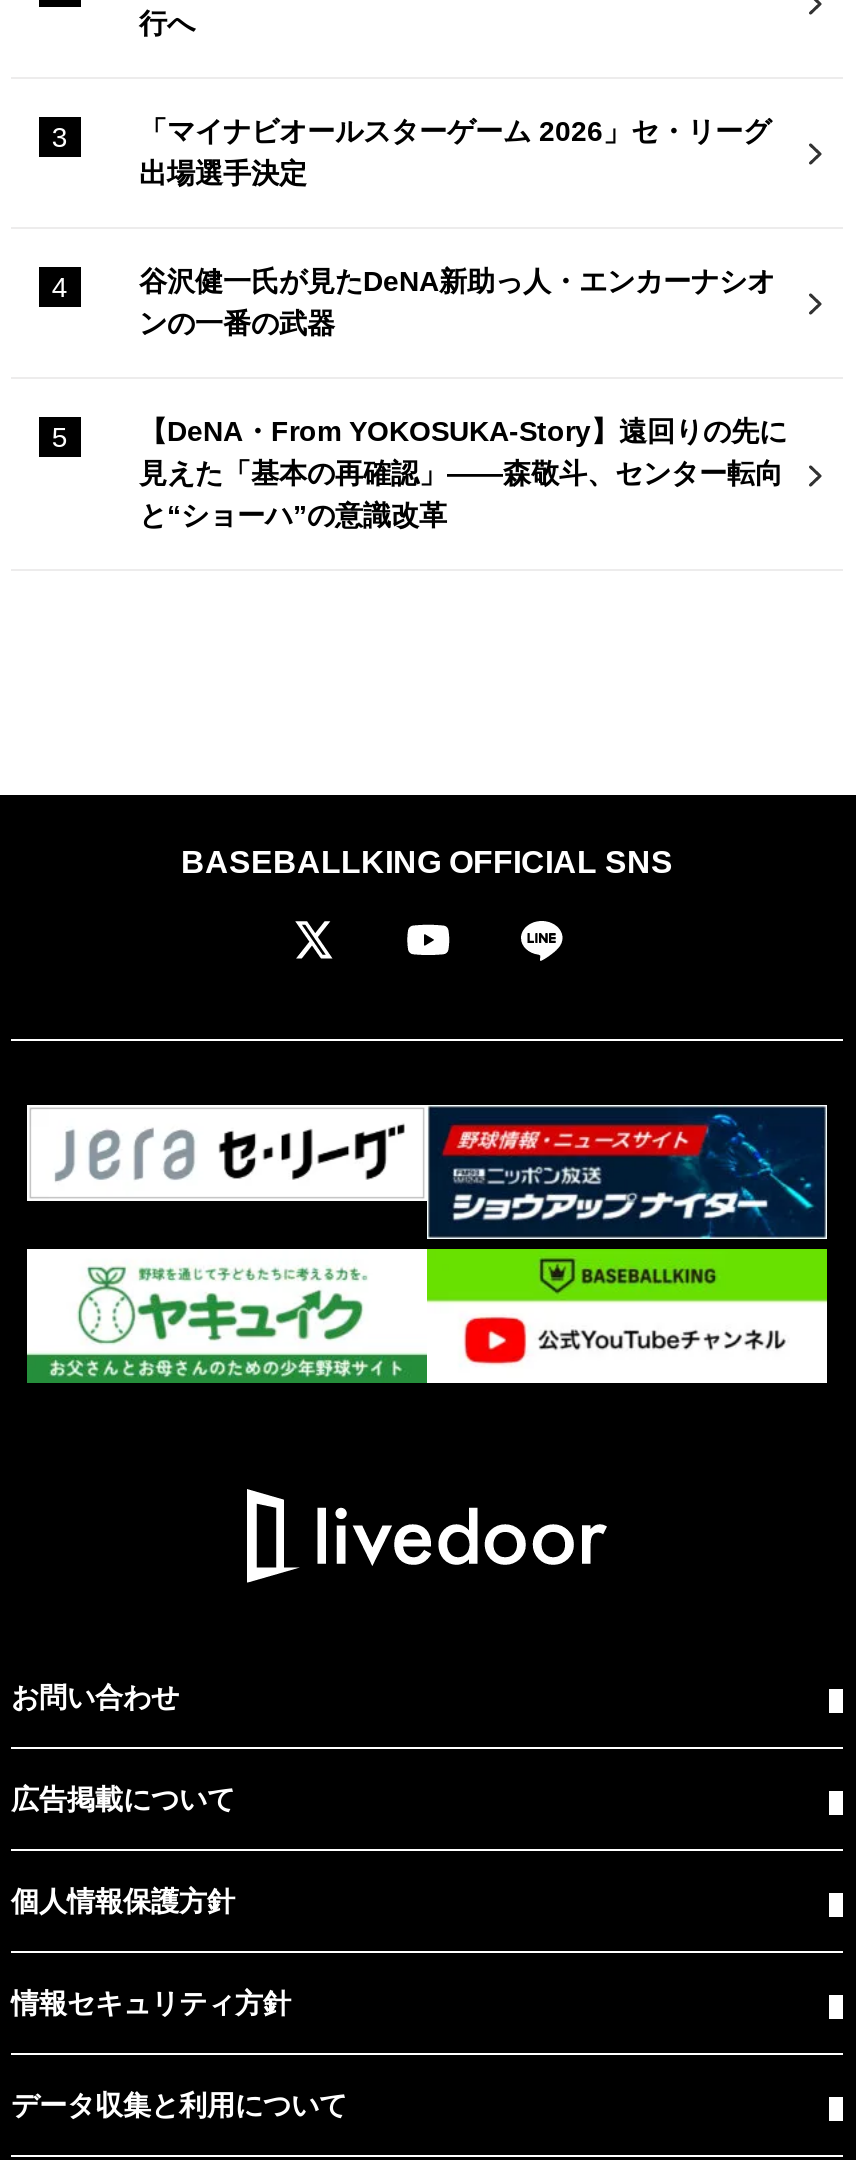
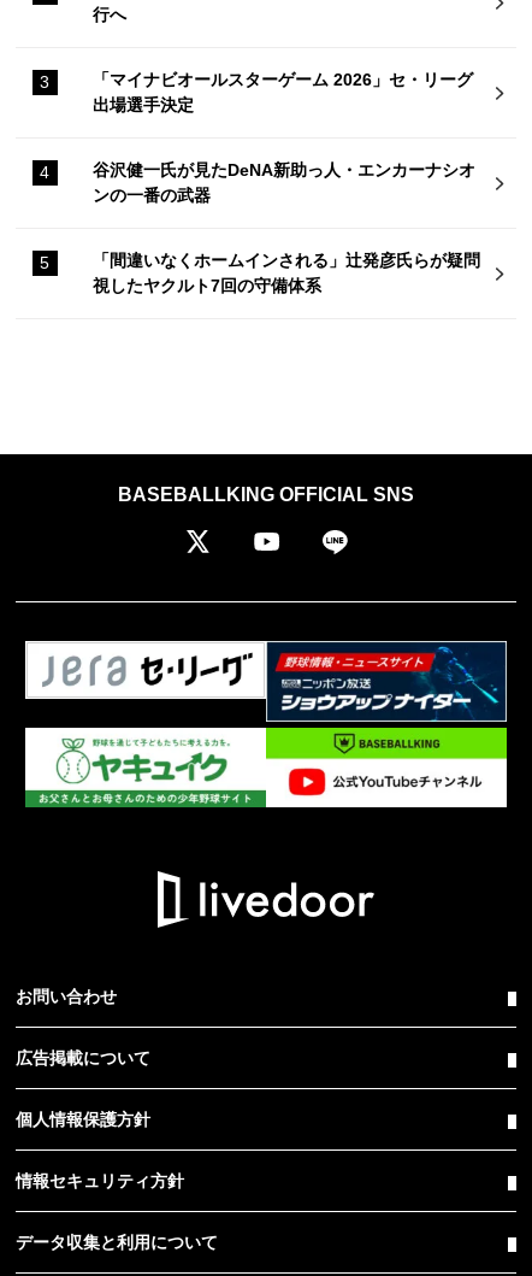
- 【DeNA・From YOKOSUKA-Story】遠回りの先に
- 見えた「基本の再確認」——森敬斗、センター転向
- と“ショーハ”の意識改革
+ 「間違いなくホームインされる」辻発彦氏らが疑問
+ 視したヤクルト7回の守備体系
